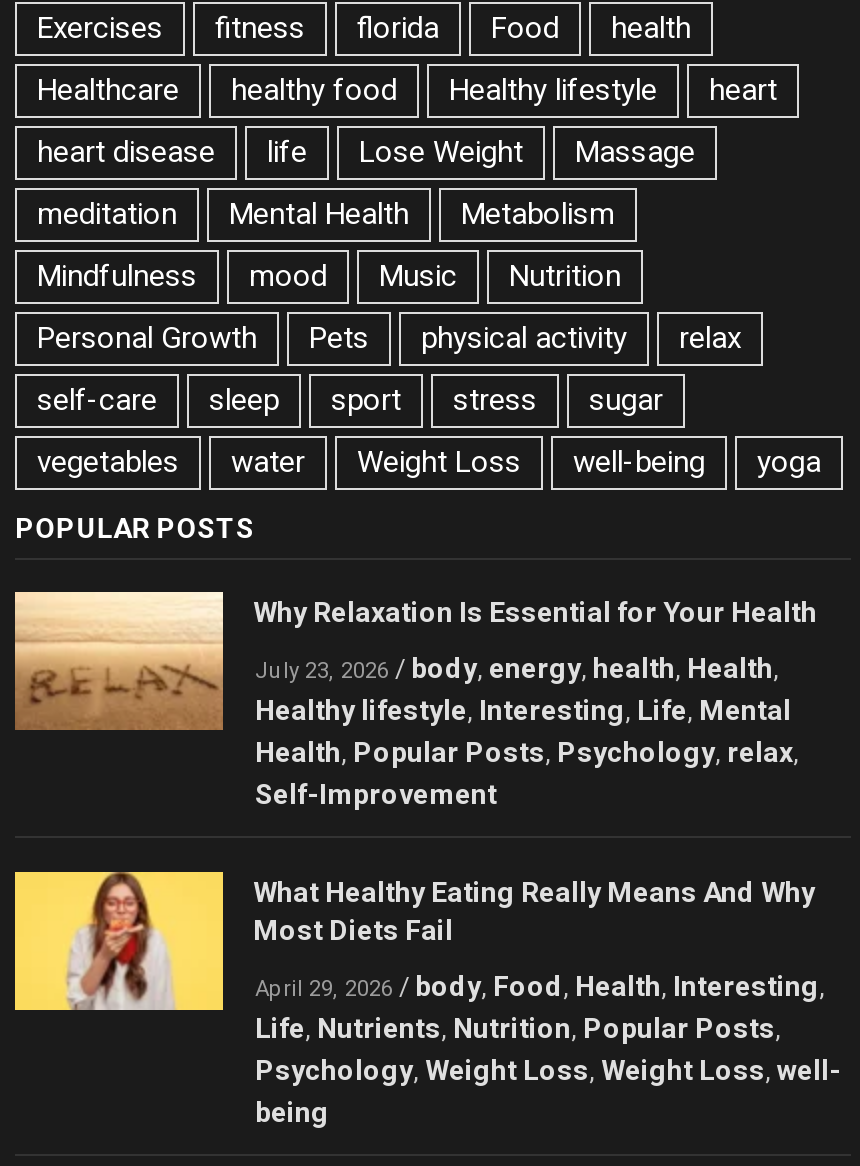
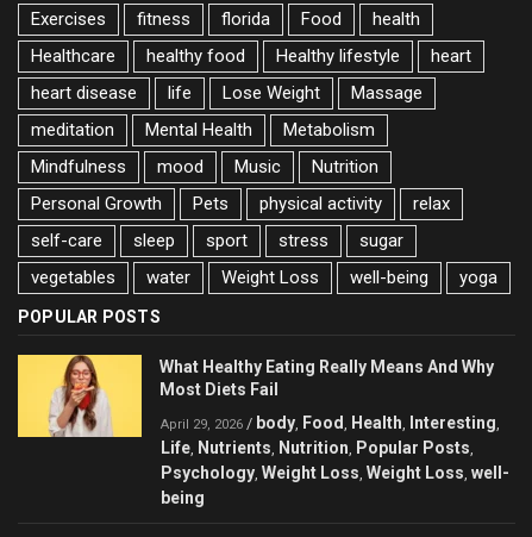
- [image]
- Why Relaxation Is Essential for Your Health
- July 23, 2026 / body, energy, health, Health,
- Healthy lifestyle, Interesting, Life, Mental
- Health, Popular Posts, Psychology, relax,
- Self-Improvement
